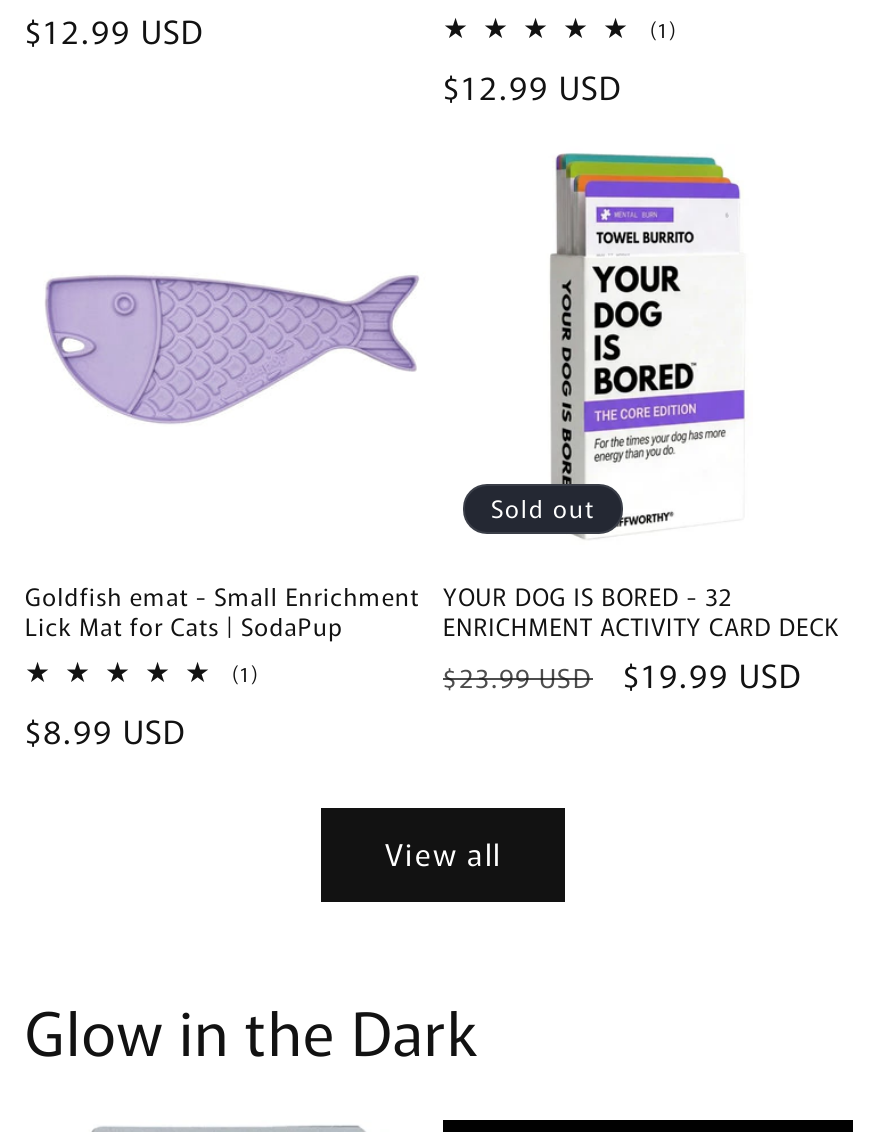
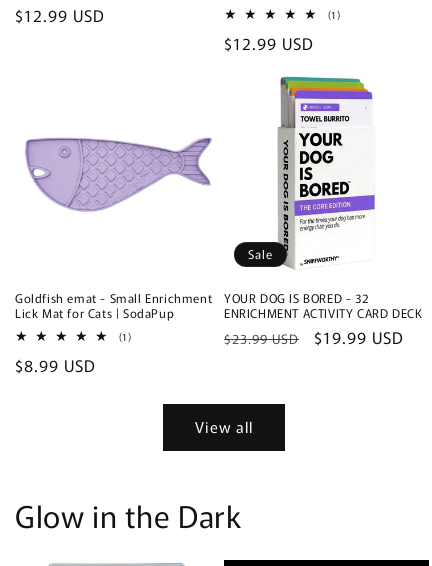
- Sold out
+ Sale
